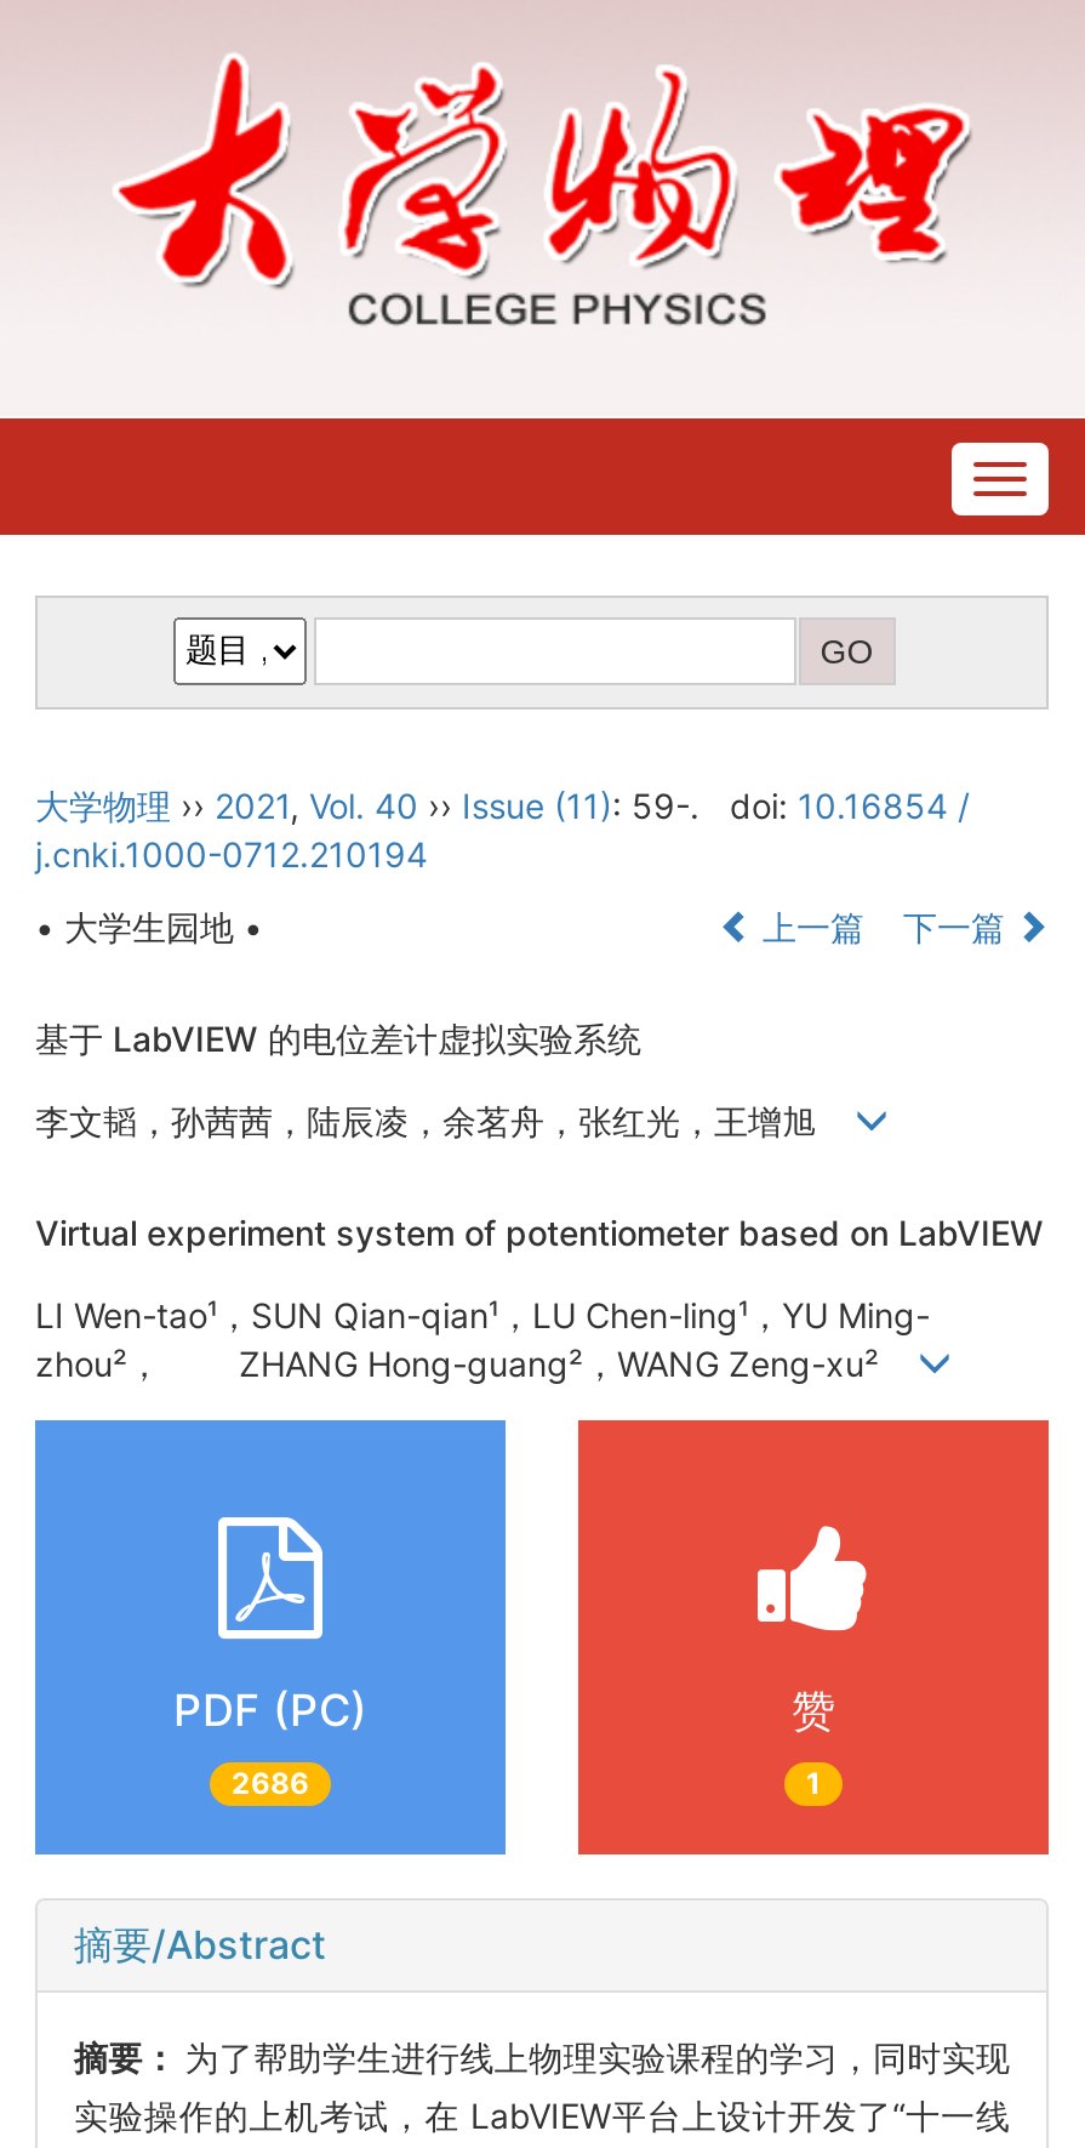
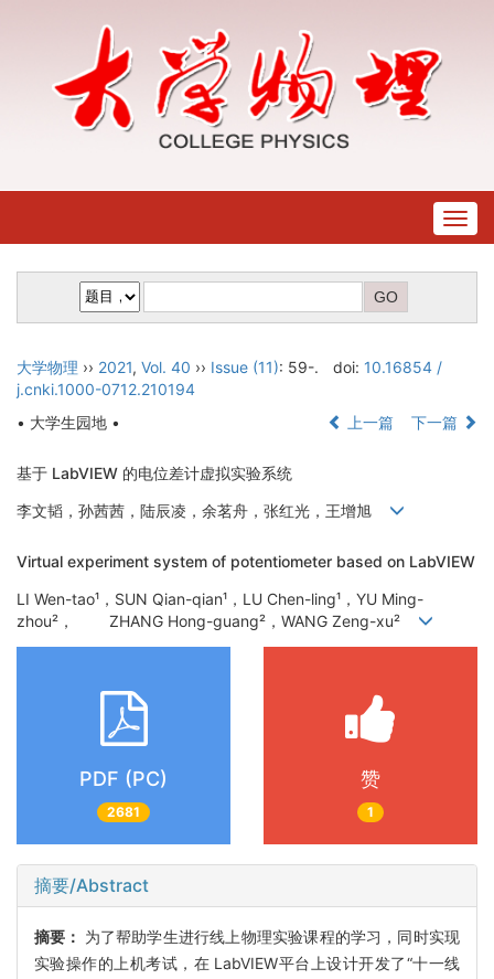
- 2686
+ 2681
